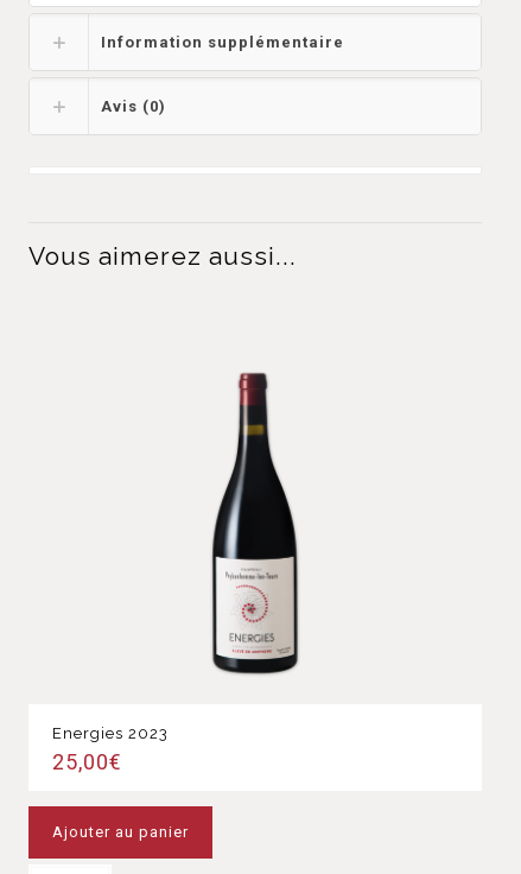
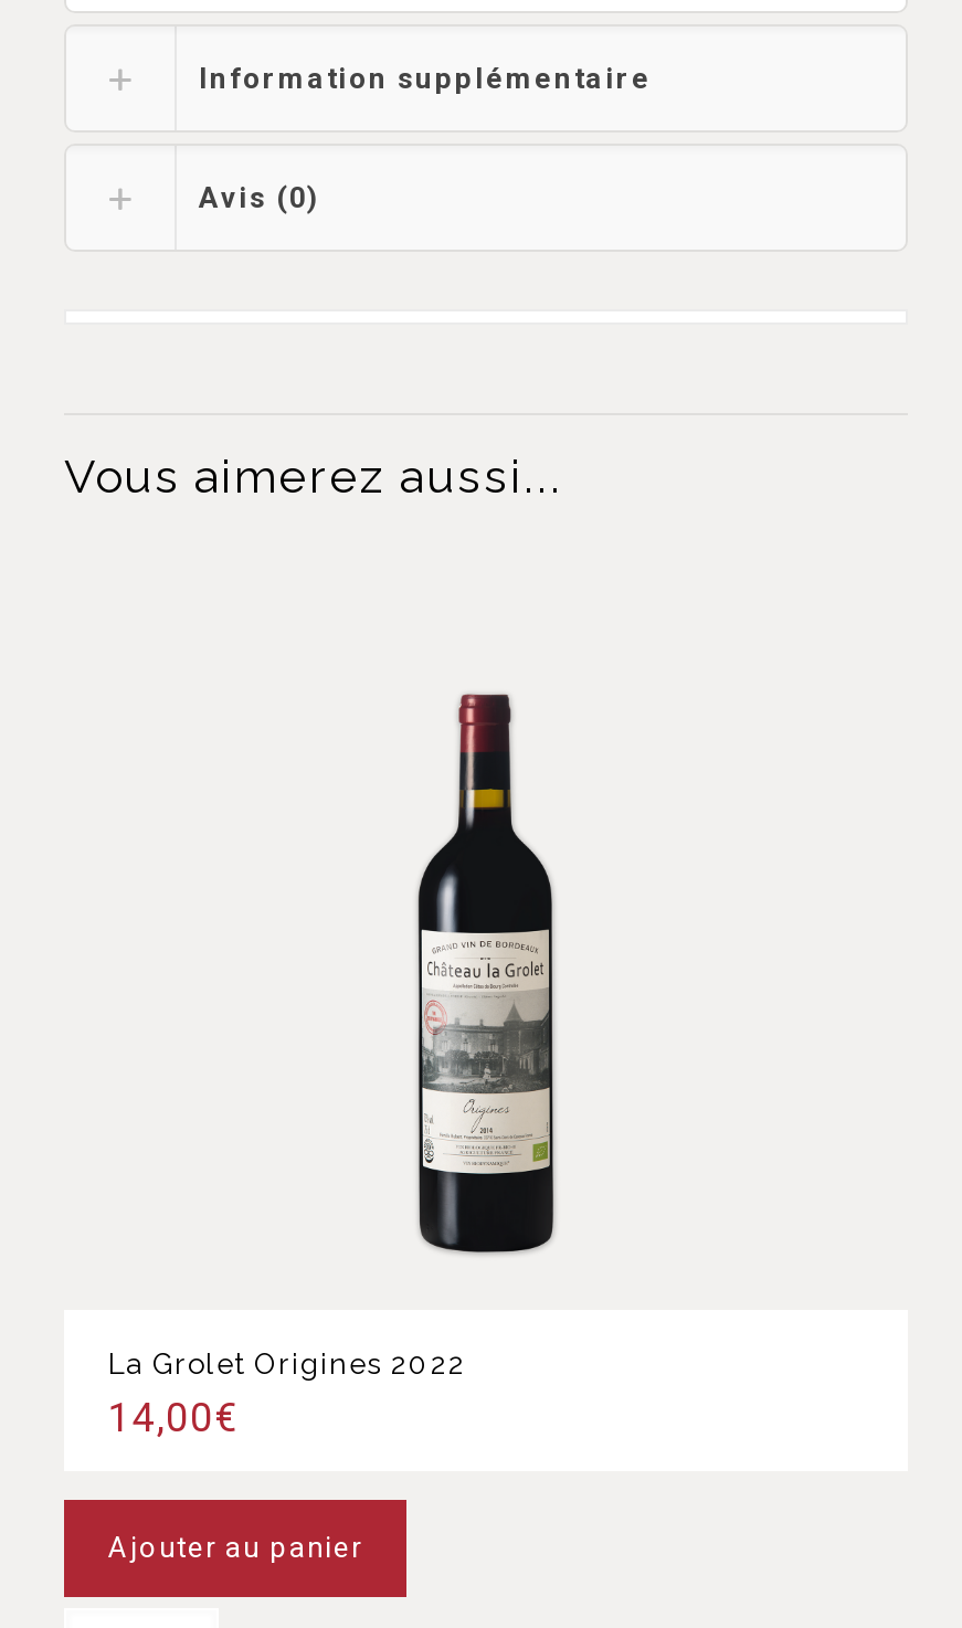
- [image]
+ [image]

- Energies 2023
- 25,00€
+ La Grolet Origines 2022
+ 14,00€
